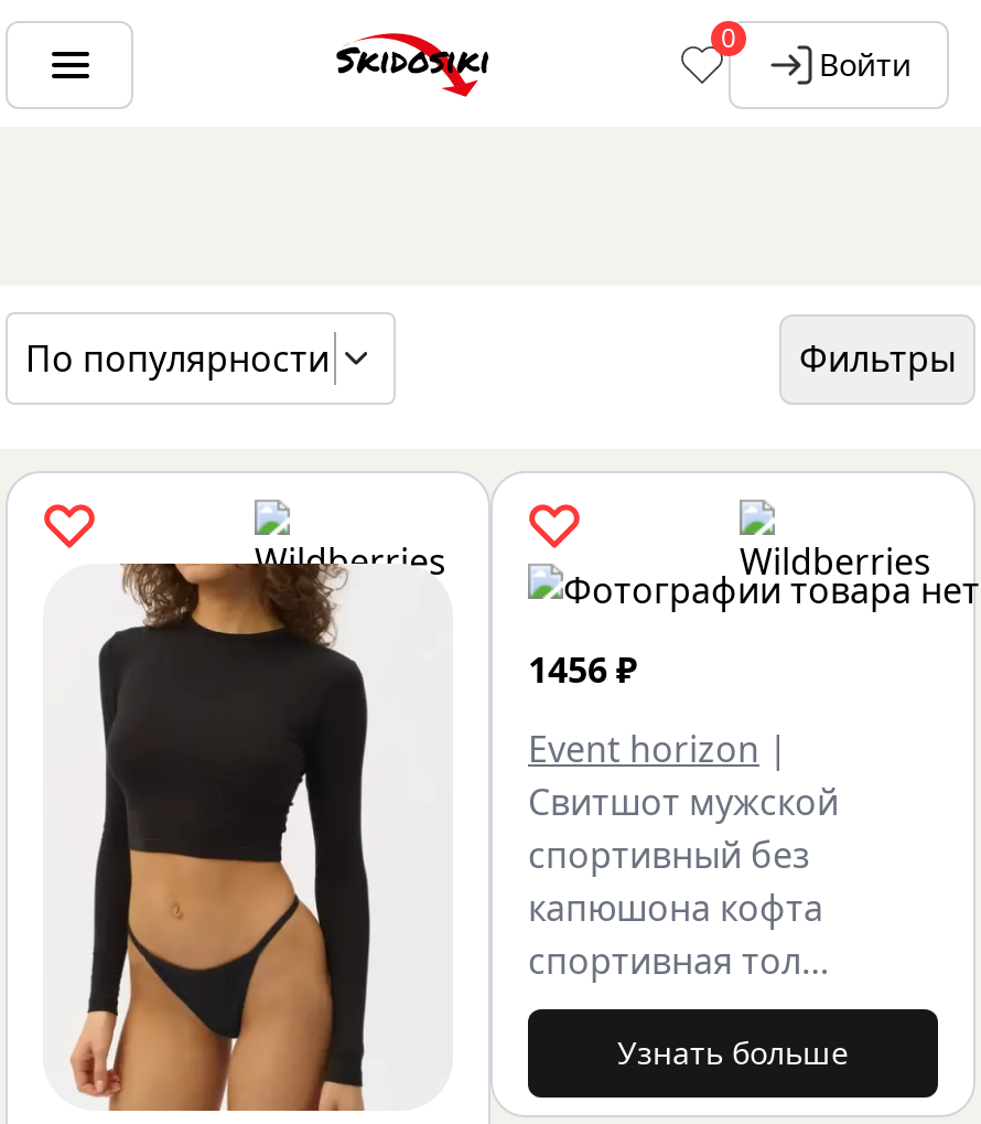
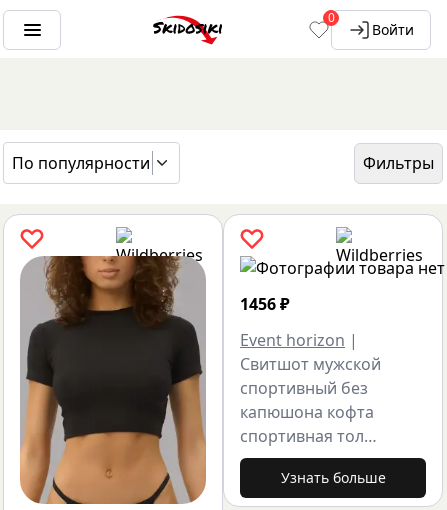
- [image]
+ [image]
